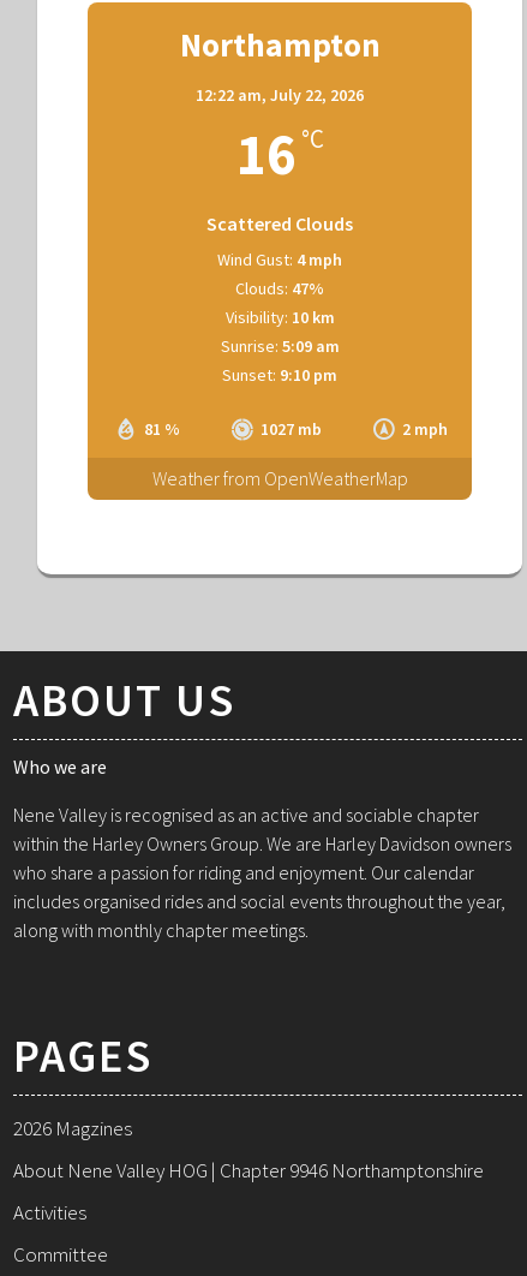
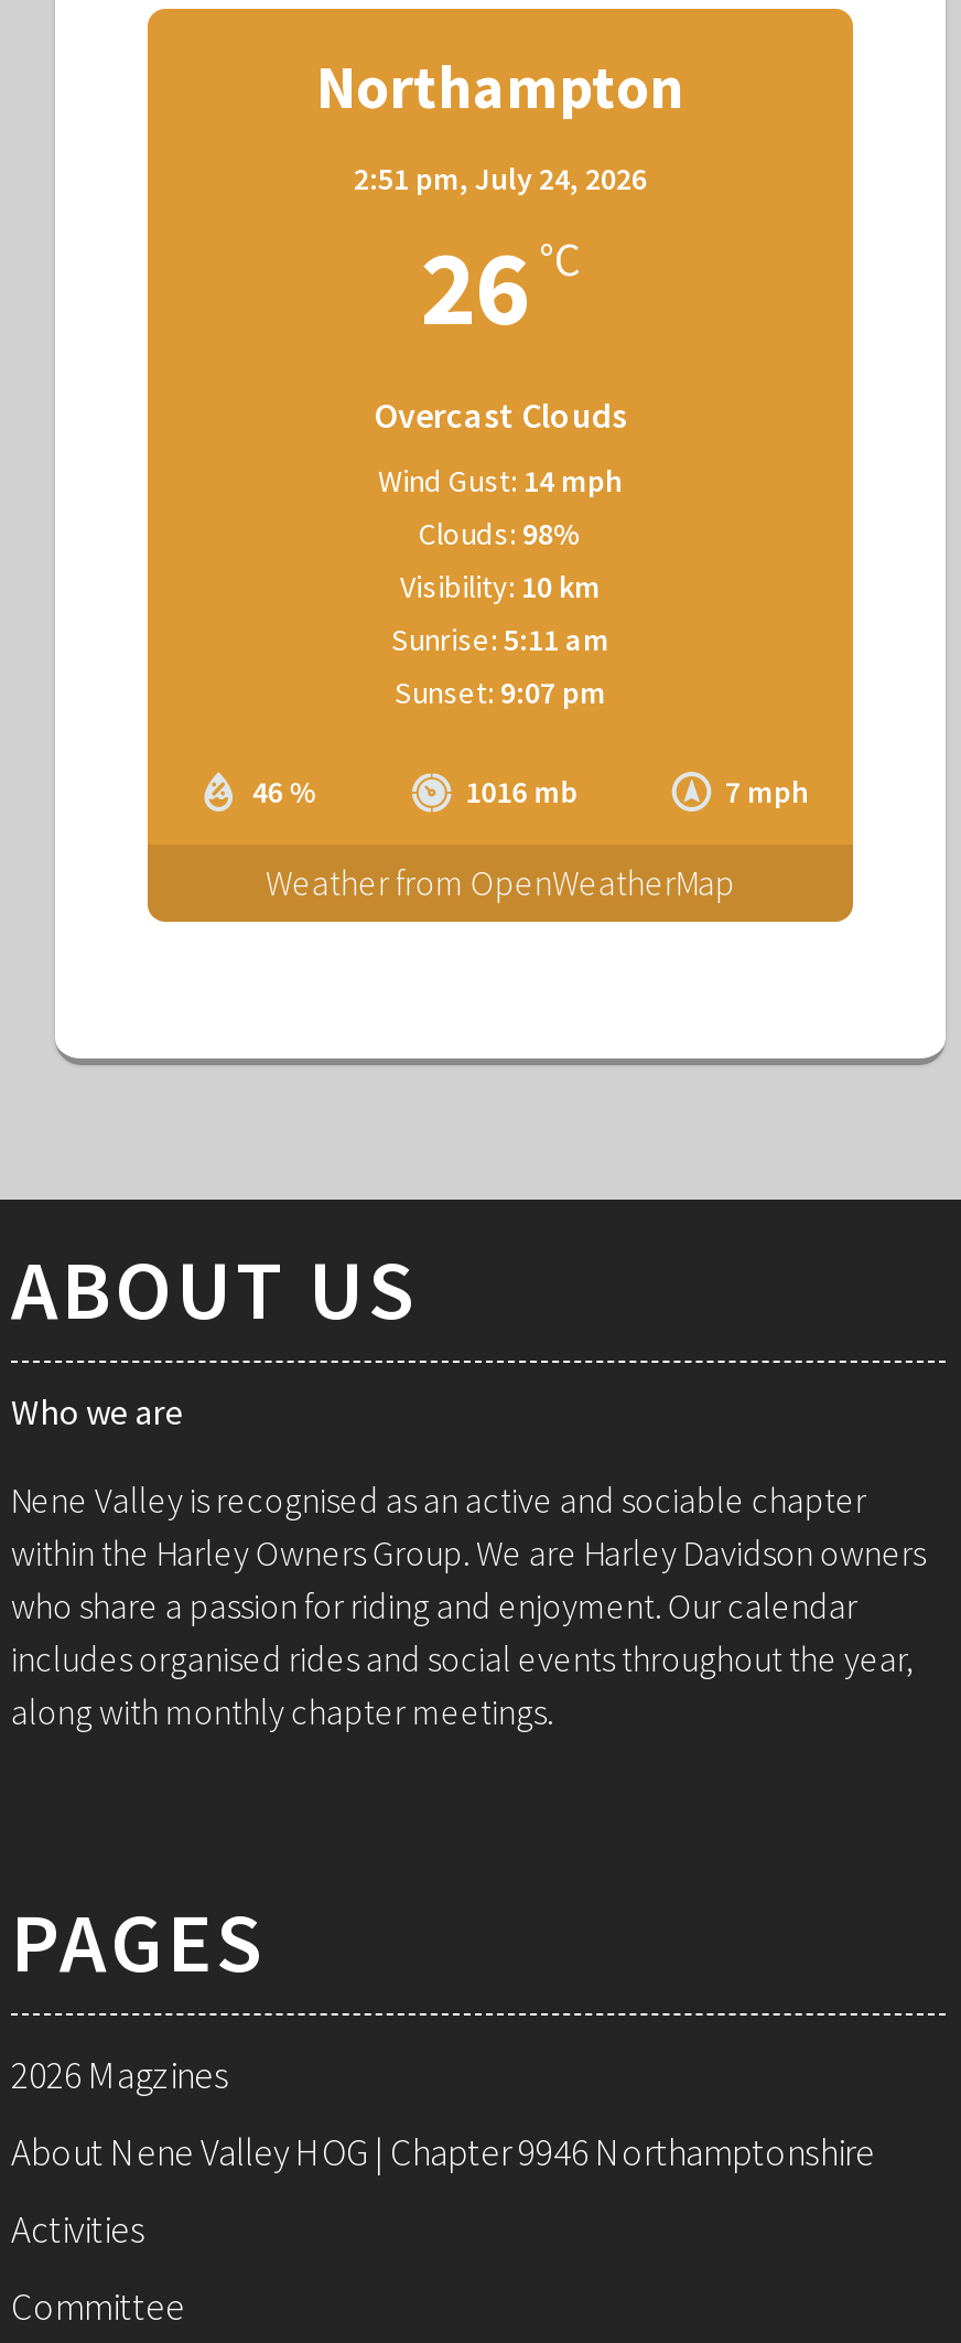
- 12:22 am, July 22, 2026
+ 2:51 pm, July 24, 2026

- 16 °C
+ 26 °C

- Scattered Clouds
+ Overcast Clouds

- Wind Gust: 4 mph
+ Wind Gust: 14 mph

- Clouds: 47%
+ Clouds: 98%

- Sunrise: 5:09 am
+ Sunrise: 5:11 am

- Sunset: 9:10 pm
+ Sunset: 9:07 pm

- 81 %
+ 46 %

- 1027 mb
+ 1016 mb

- 2 mph
+ 7 mph
